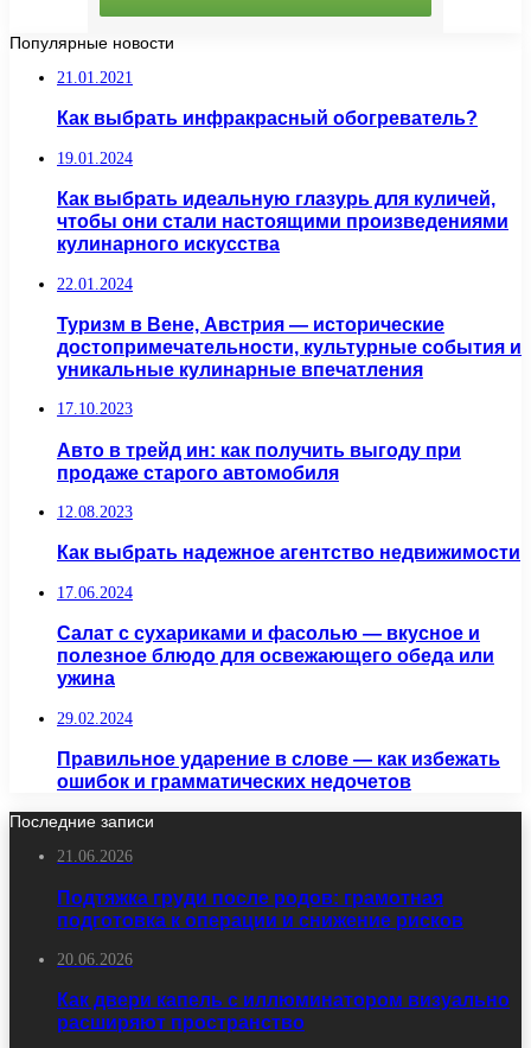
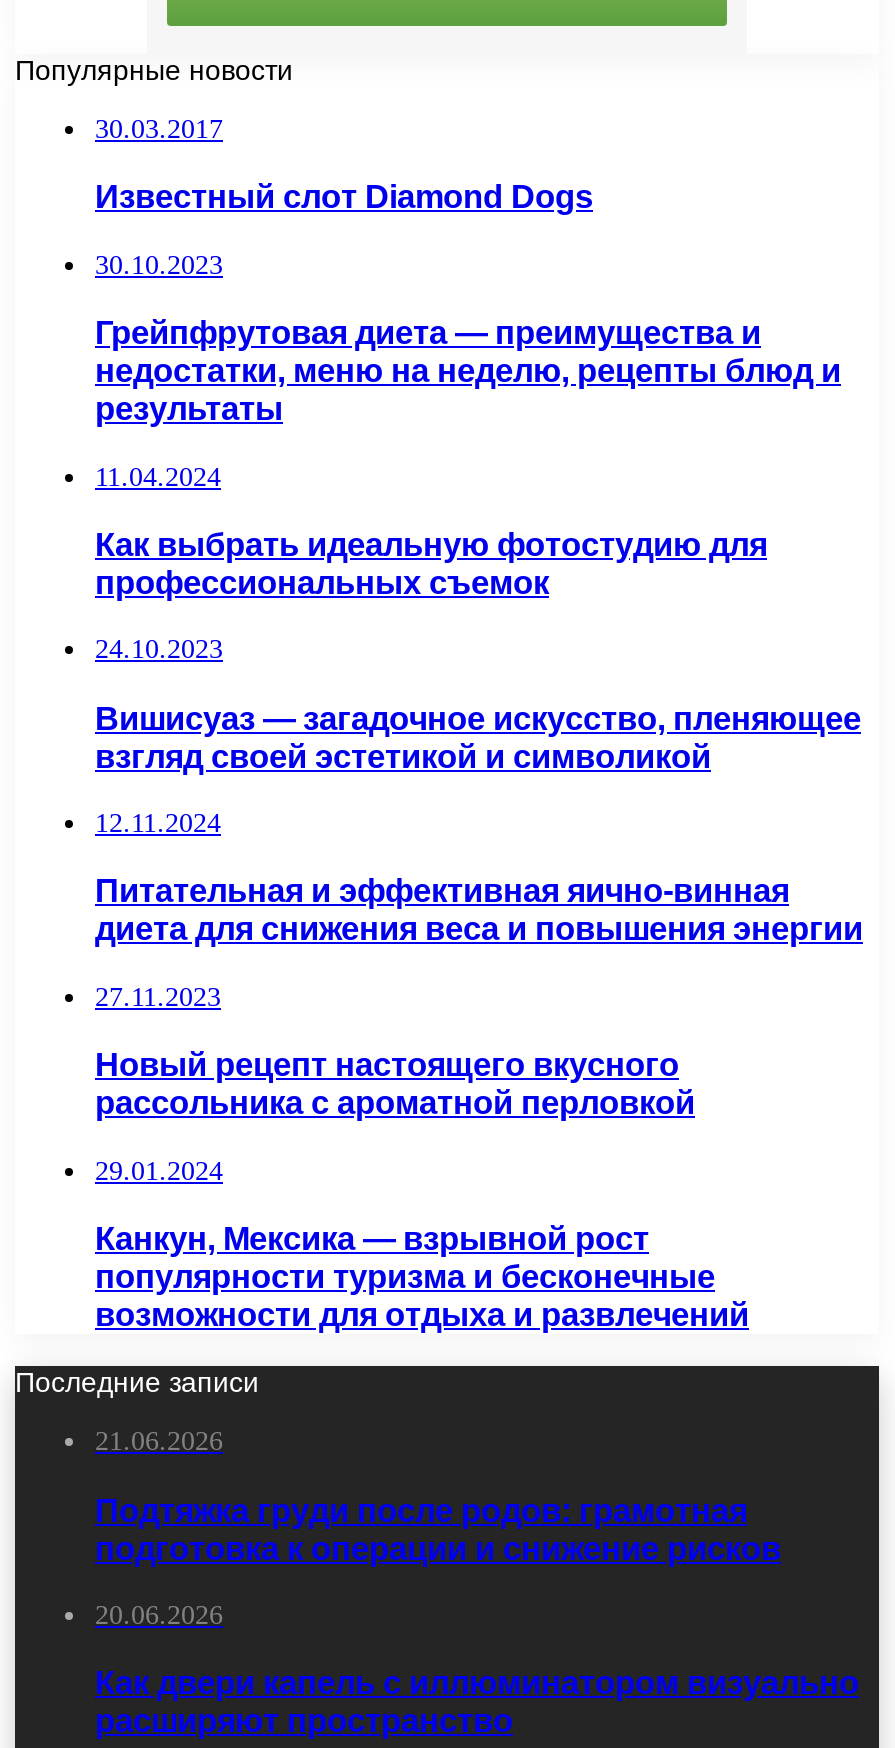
- 21.01.2021
+ 30.03.2017

- Как выбрать инфракрасный обогреватель?
+ Известный слот Diamond Dogs

- 19.01.2024
+ 30.10.2023

- Как выбрать идеальную глазурь для куличей,
- чтобы они стали настоящими произведениями
- кулинарного искусства
+ Грейпфрутовая диета — преимущества и
+ недостатки, меню на неделю, рецепты блюд и
+ результаты

- 22.01.2024
+ 11.04.2024

- Туризм в Вене, Австрия — исторические
- достопримечательности, культурные события и
- уникальные кулинарные впечатления
+ Как выбрать идеальную фотостудию для
+ профессиональных съемок

- 17.10.2023
+ 24.10.2023

- Авто в трейд ин: как получить выгоду при
- продаже старого автомобиля
+ Вишисуаз — загадочное искусство, пленяющее
+ взгляд своей эстетикой и символикой

- 12.08.2023
+ 12.11.2024

- Как выбрать надежное агентство недвижимости
+ Питательная и эффективная яично-винная
+ диета для снижения веса и повышения энергии

- 17.06.2024
+ 27.11.2023

- Салат с сухариками и фасолью — вкусное и
- полезное блюдо для освежающего обеда или
- ужина
+ Новый рецепт настоящего вкусного
+ рассольника с ароматной перловкой

- 29.02.2024
+ 29.01.2024

- Правильное ударение в слове — как избежать
- ошибок и грамматических недочетов
+ Канкун, Мексика — взрывной рост
+ популярности туризма и бесконечные
+ возможности для отдыха и развлечений
